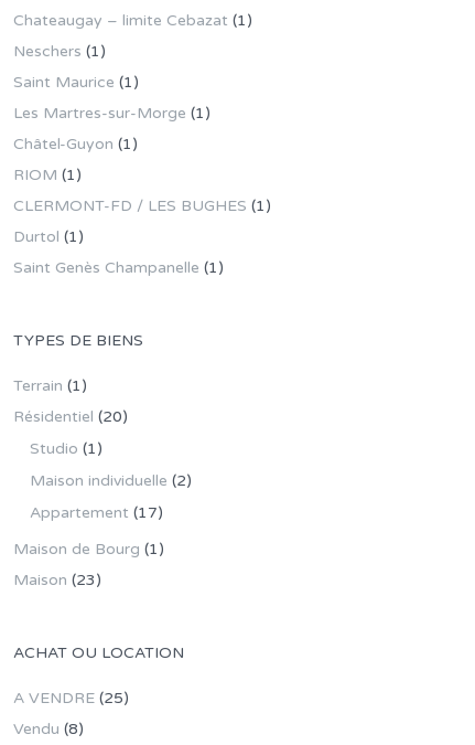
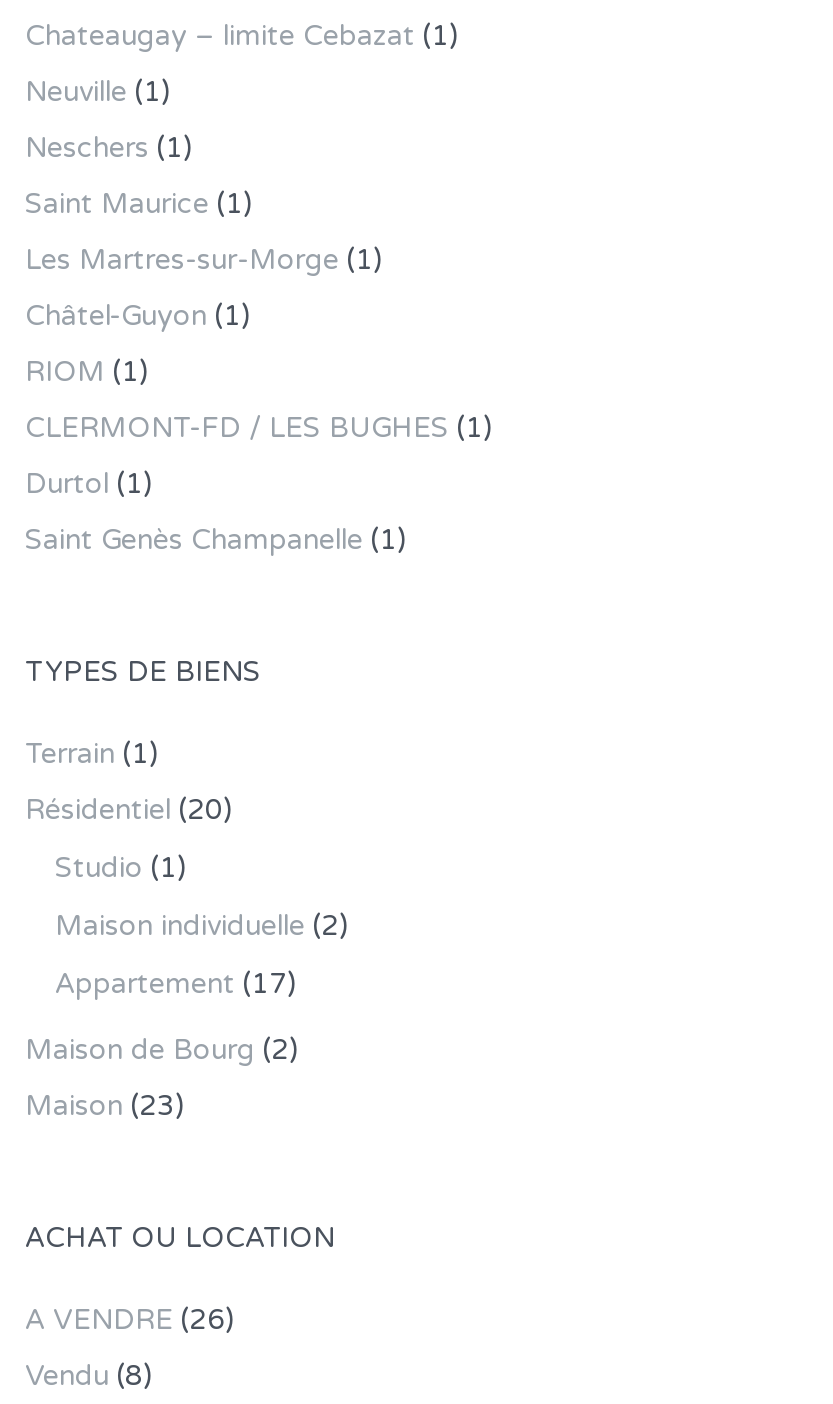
+ Neuville (1)

- Maison de Bourg (1)
+ Maison de Bourg (2)

- A VENDRE (25)
+ A VENDRE (26)
